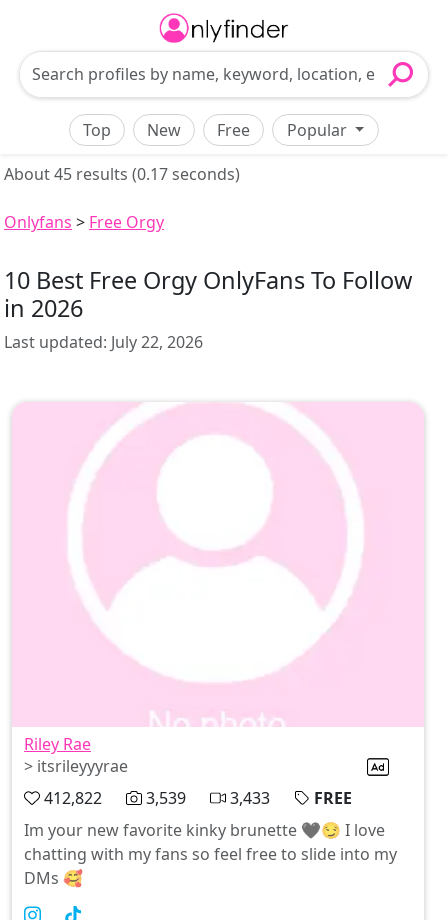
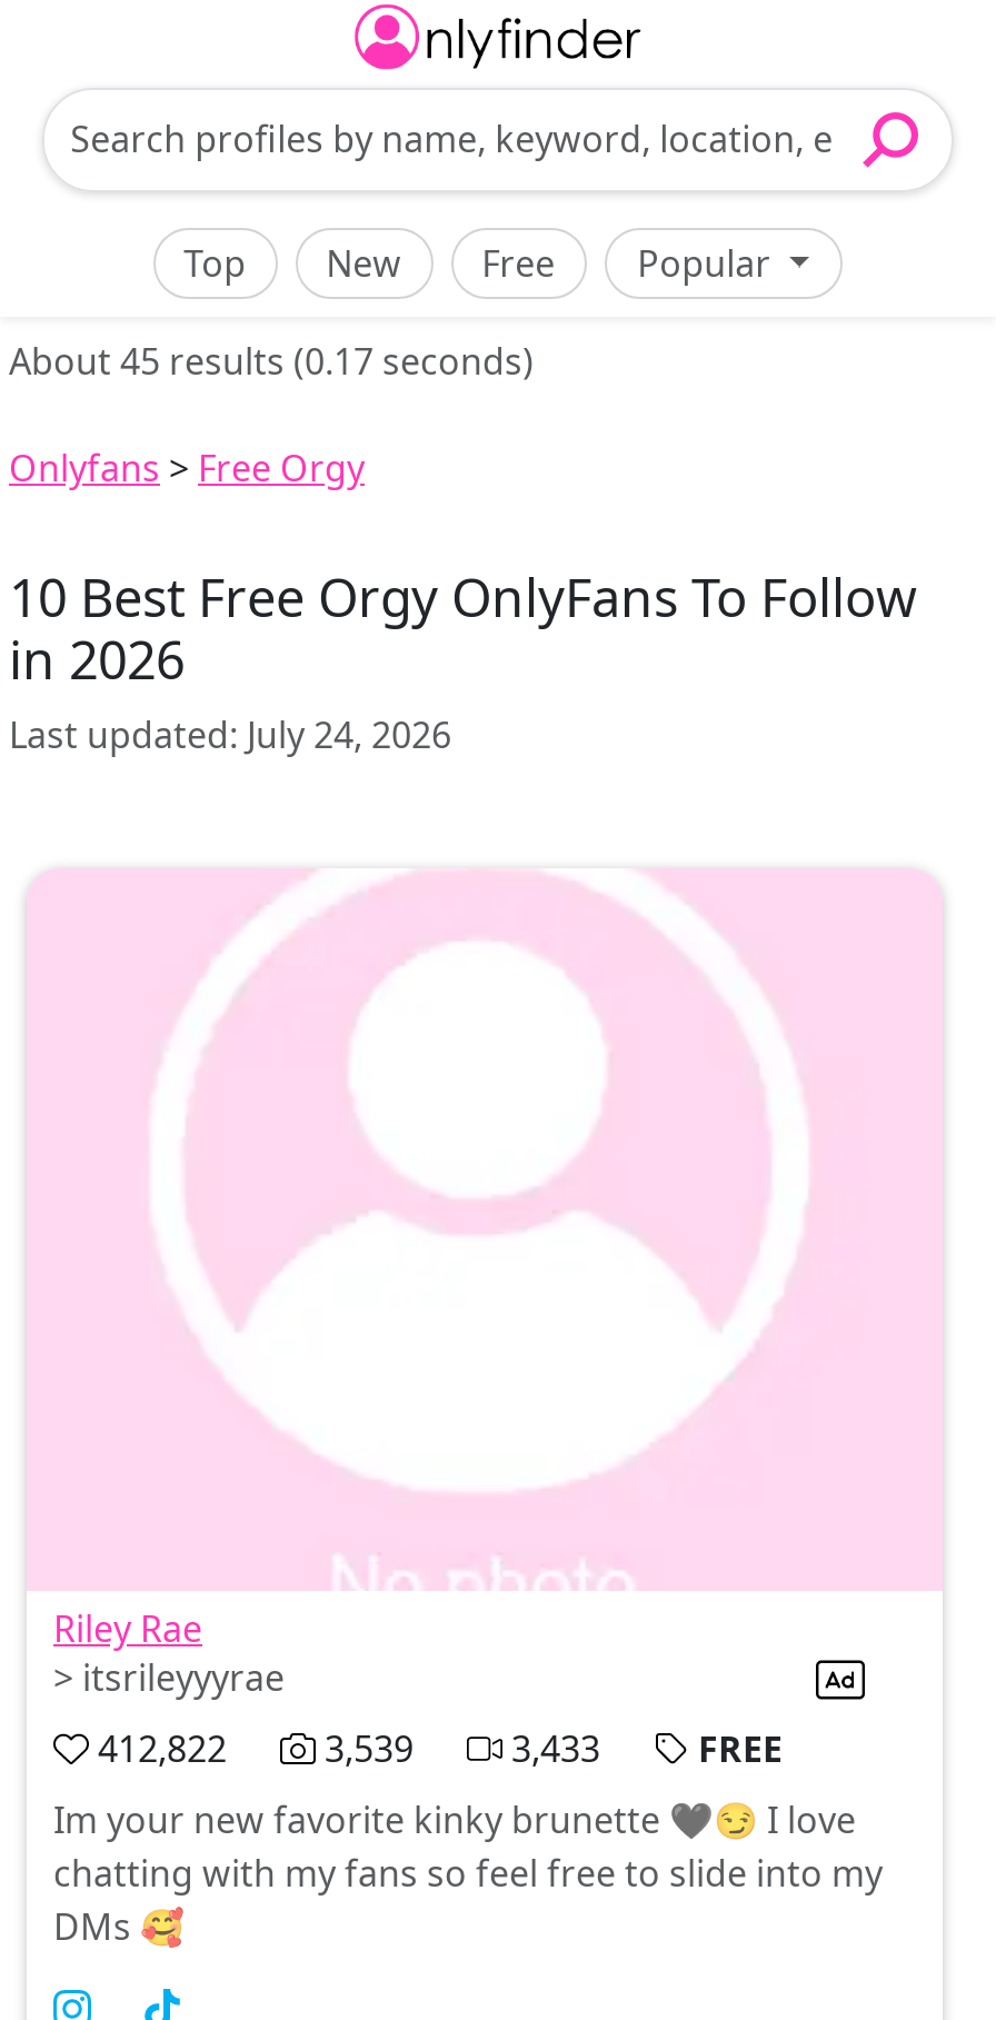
- Last updated: July 22, 2026
+ Last updated: July 24, 2026
